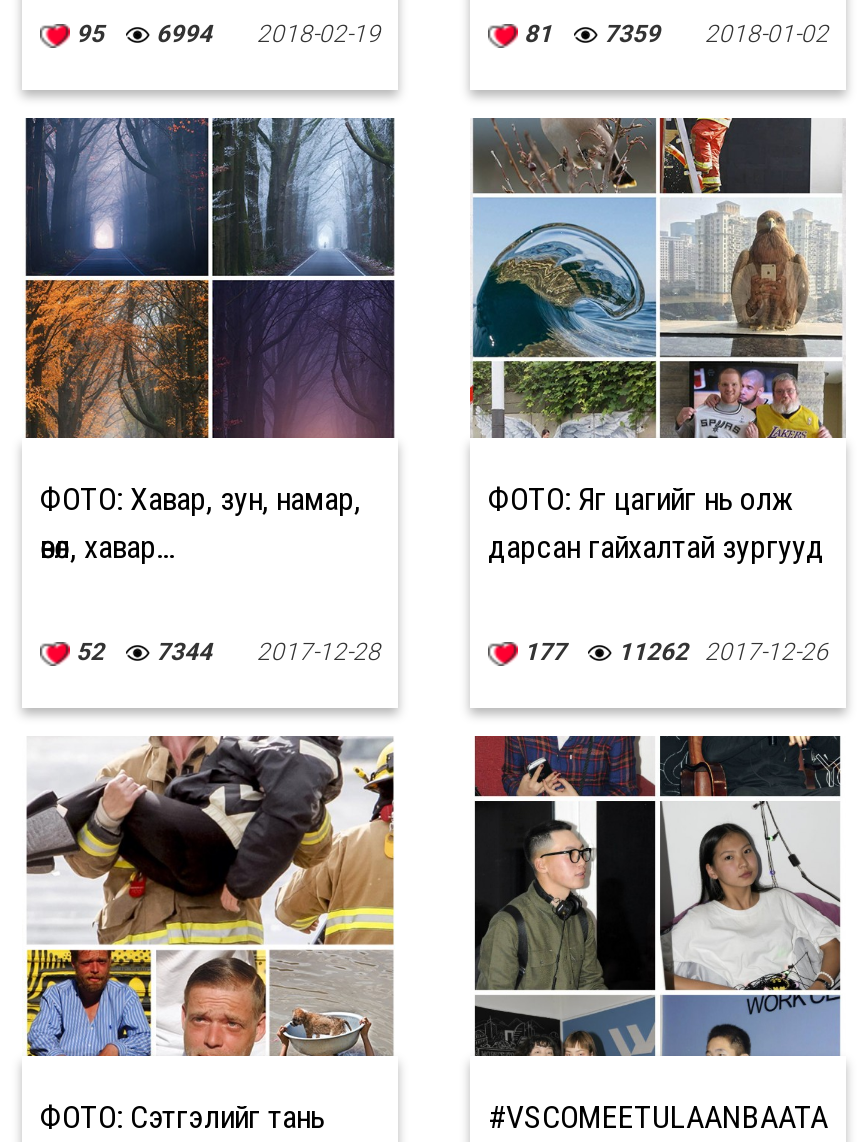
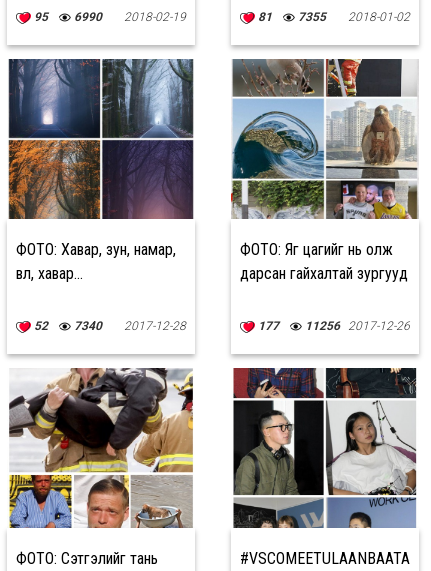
- 95 6994 2018-02-19
+ 95 6990 2018-02-19

- 7359
+ 7355

- 52 7344 2017-12-28
+ 52 7340 2017-12-28

- 177 11262 2017-12-26
+ 177 11256 2017-12-26
